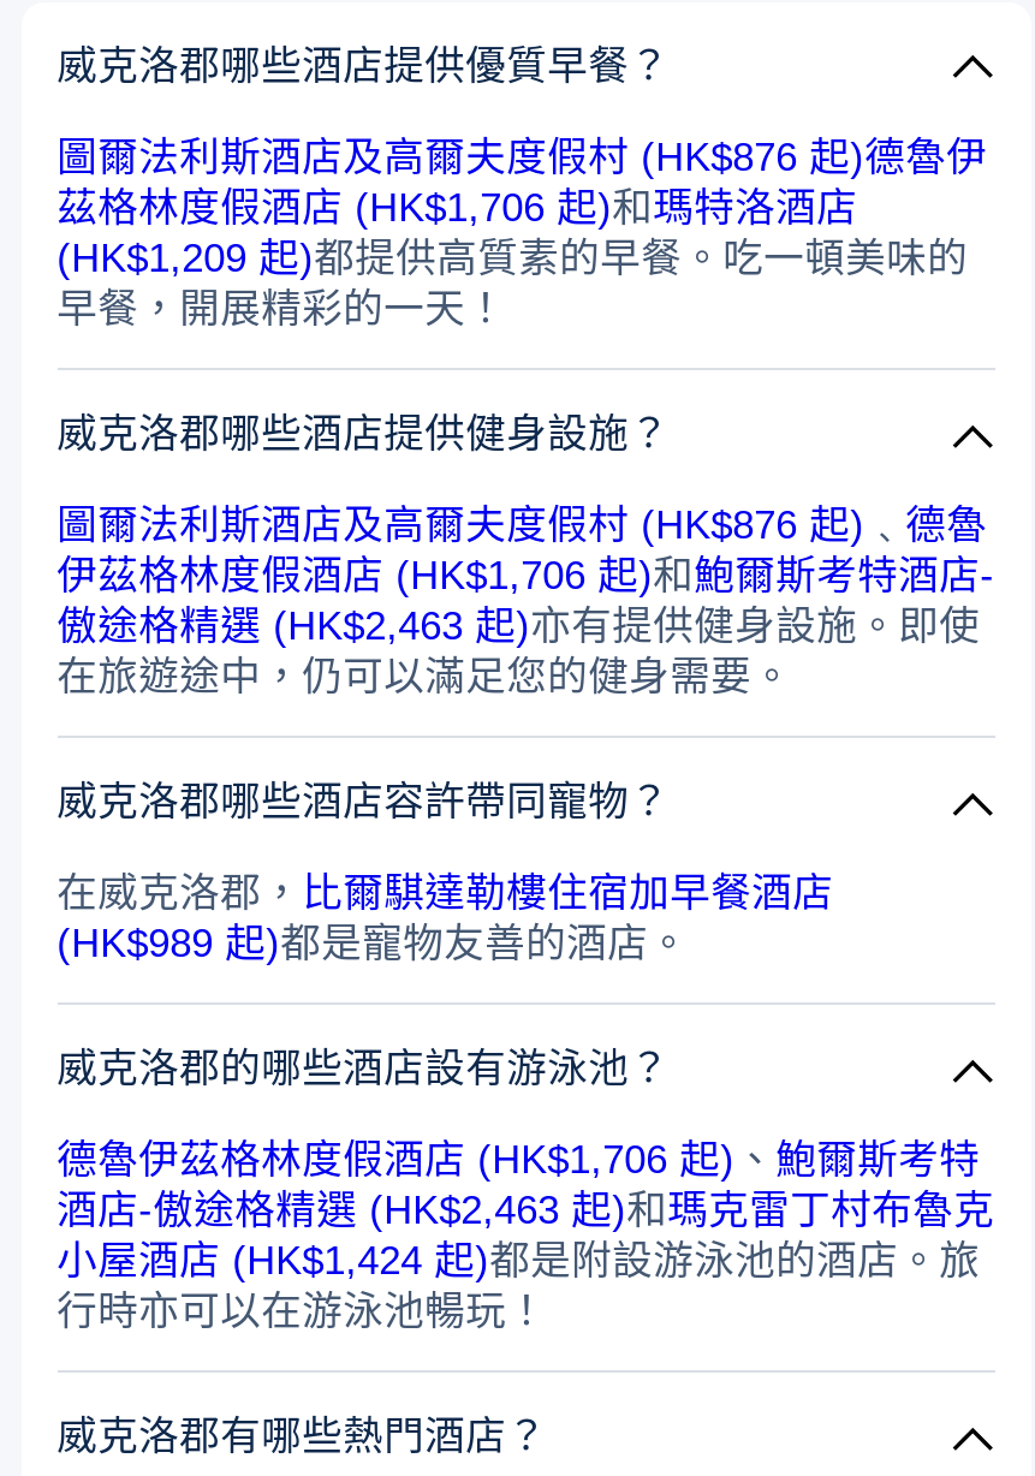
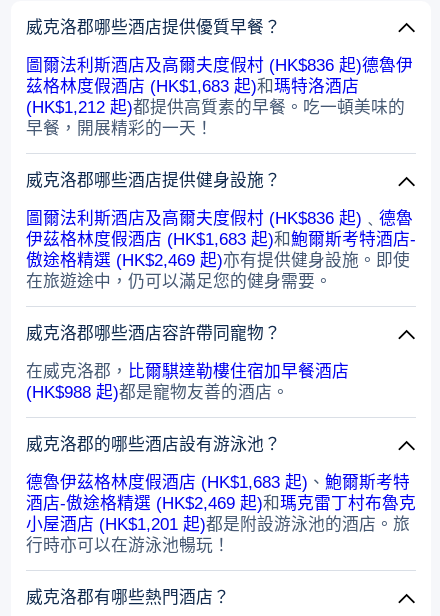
- 圖爾法利斯酒店及高爾夫度假村 (HK$876 起)德魯伊
+ 圖爾法利斯酒店及高爾夫度假村 (HK$836 起)德魯伊

- 茲格林度假酒店 (HK$1,706 起)和瑪特洛酒店
+ 茲格林度假酒店 (HK$1,683 起)和瑪特洛酒店

- (HK$1,209 起)都提供高質素的早餐。吃一頓美味的
+ (HK$1,212 起)都提供高質素的早餐。吃一頓美味的

- 圖爾法利斯酒店及高爾夫度假村 (HK$876 起) ﹑德魯
+ 圖爾法利斯酒店及高爾夫度假村 (HK$836 起) ﹑德魯

- 伊茲格林度假酒店 (HK$1,706 起)和鮑爾斯考特酒店-
+ 伊茲格林度假酒店 (HK$1,683 起)和鮑爾斯考特酒店-

- 傲途格精選 (HK$2,463 起)亦有提供健身設施。即使
+ 傲途格精選 (HK$2,469 起)亦有提供健身設施。即使

- (HK$989 起)都是寵物友善的酒店。
+ (HK$988 起)都是寵物友善的酒店。

- 德魯伊茲格林度假酒店 (HK$1,706 起)、鮑爾斯考特
+ 德魯伊茲格林度假酒店 (HK$1,683 起)、鮑爾斯考特

- 酒店-傲途格精選 (HK$2,463 起)和瑪克雷丁村布魯克
+ 酒店-傲途格精選 (HK$2,469 起)和瑪克雷丁村布魯克

- 小屋酒店 (HK$1,424 起)都是附設游泳池的酒店。旅
+ 小屋酒店 (HK$1,201 起)都是附設游泳池的酒店。旅
